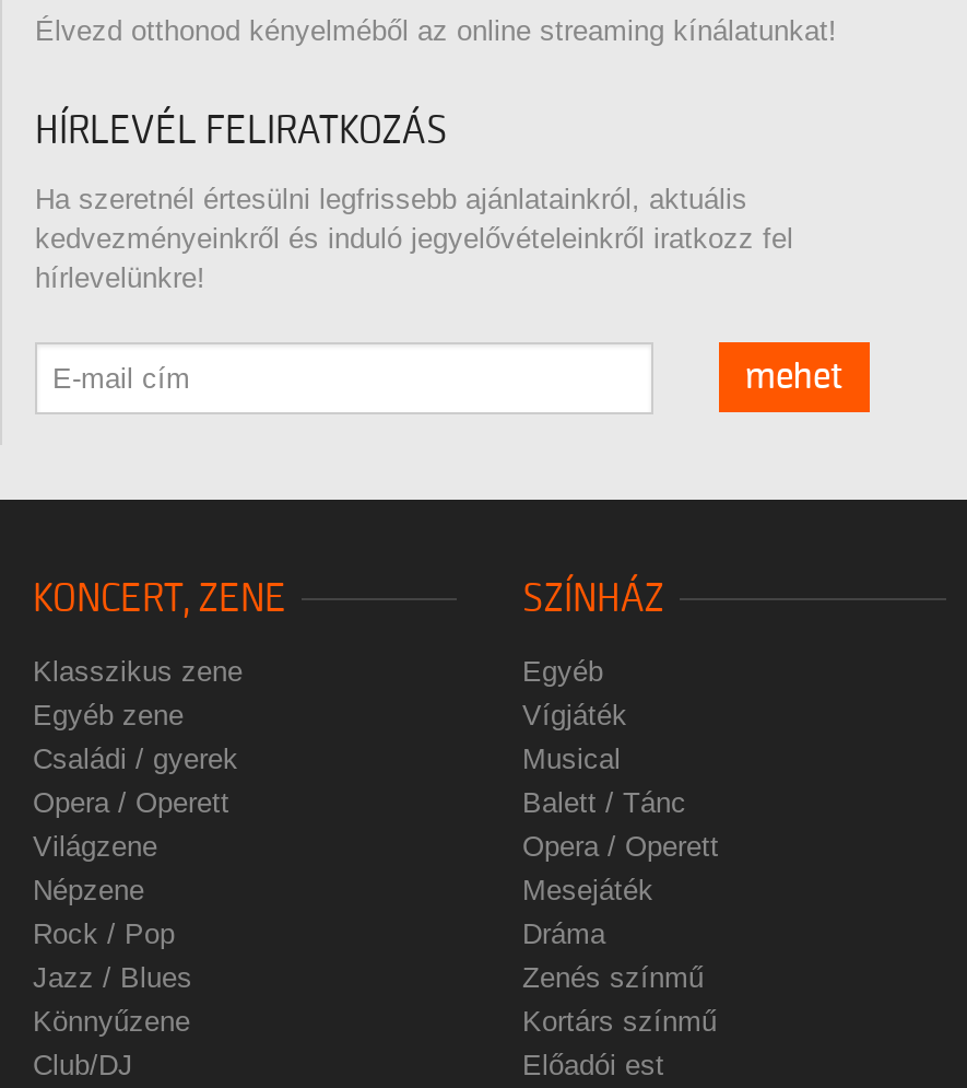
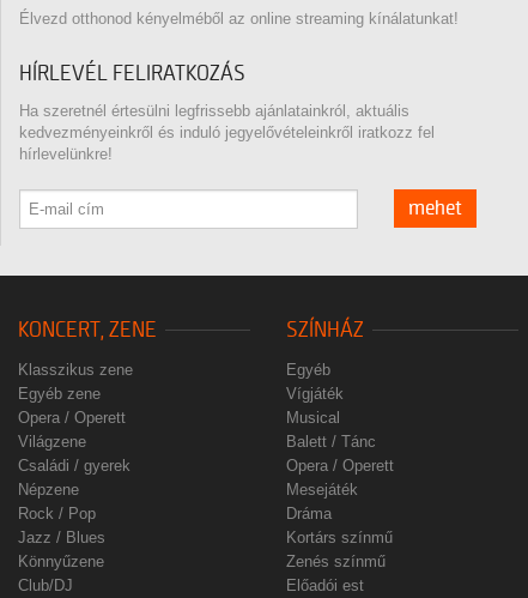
moved down: Családi / gyerek

moved up: Opera / Operett | Világzene

moved down: Zenés színmű

moved up: Kortárs színmű
